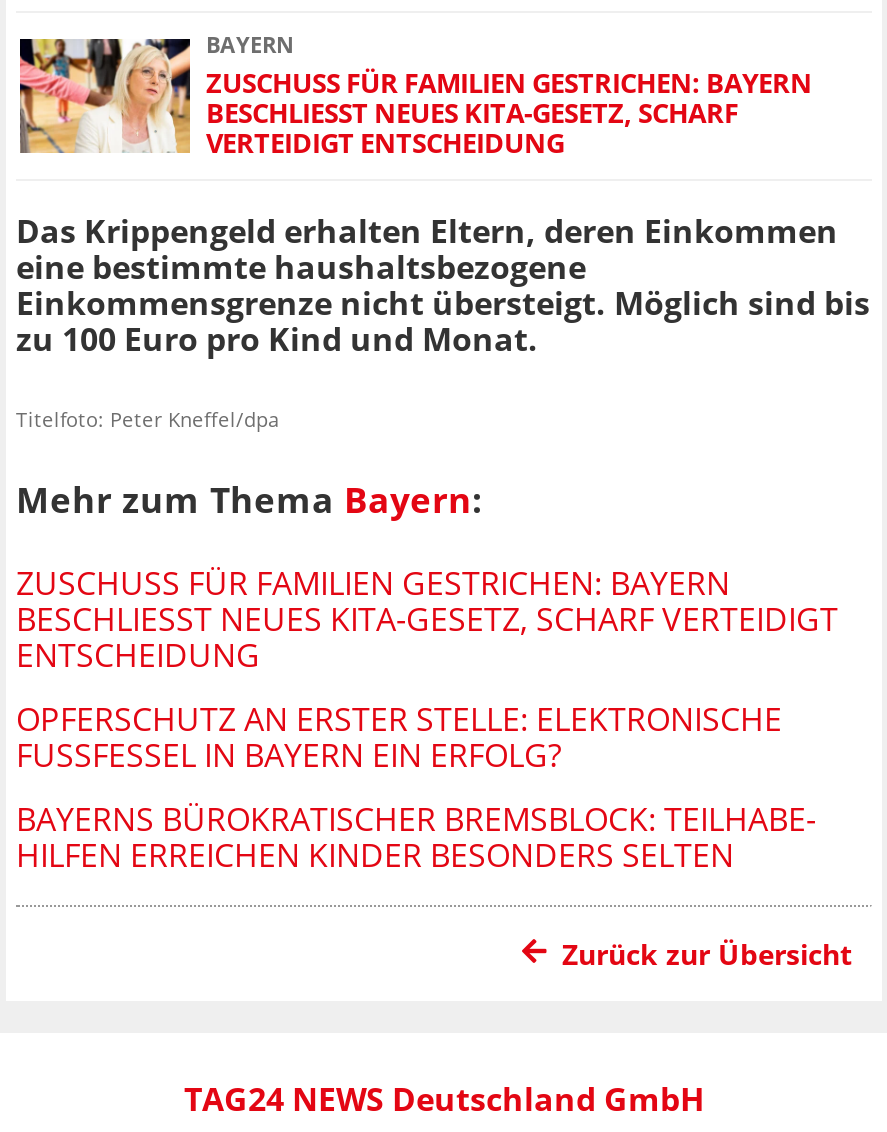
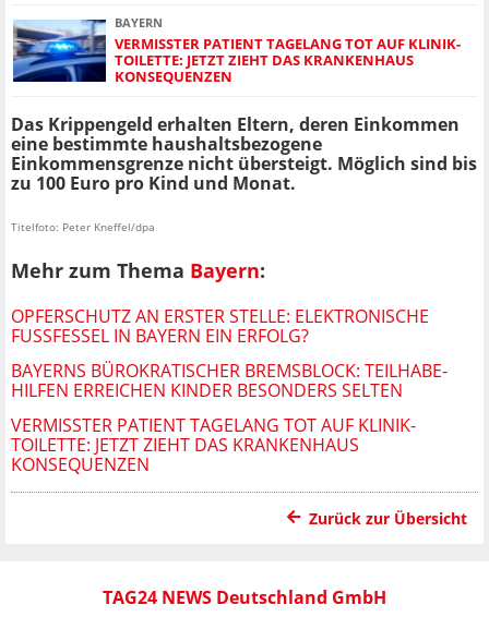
- [image]
- ZUSCHUSS FÜR FAMILIEN GESTRICHEN: BAYERN
- BESCHLIESST NEUES KITA-GESETZ, SCHARF V
- ERTEIDIGT ENTSCHEIDUNG
+ [image]
+ VERMISSTER PATIENT TAGELANG TOT AUF KLINIK-
+ TOILETTE: JETZT ZIEHT DAS KRANKENHAUS
+ KONSEQUENZEN

- ZUSCHUSS FÜR FAMILIEN GESTRICHEN: BAYERN
- BESCHLIESST NEUES KITA-GESETZ, SCHARF VERTEIDIGT E
- NTSCHEIDUNG

moved up: OPFERSCHUTZ AN ERSTER STELLE: ELEKTRONISCHE | FUSSFESSEL IN BAYERN EIN ERFOLG? | BAYERNS BÜROKRATISCHER BREMSBLOCK: TEILHABE- | HILFEN ERREICHEN KINDER BESONDERS SELTEN

+ VERMISSTER PATIENT TAGELANG TOT AUF KLINIK-
+ TOILETTE: JETZT ZIEHT DAS KRANKENHAUS
+ KONSEQUENZEN
